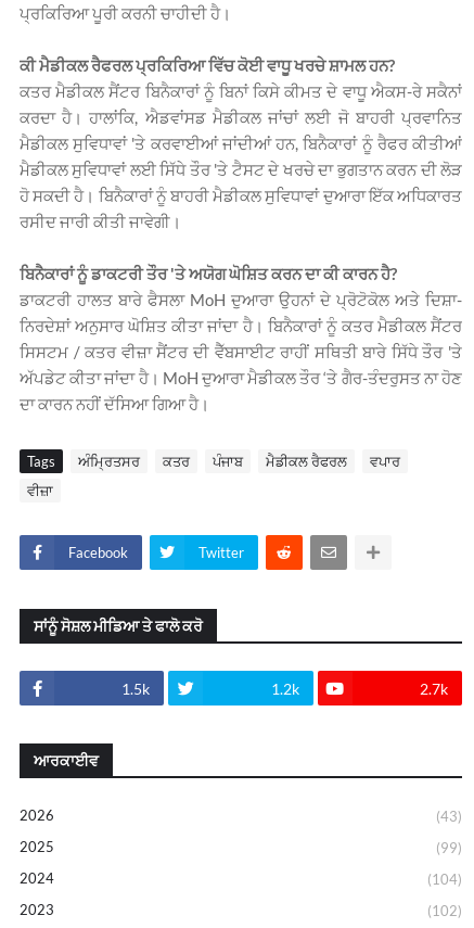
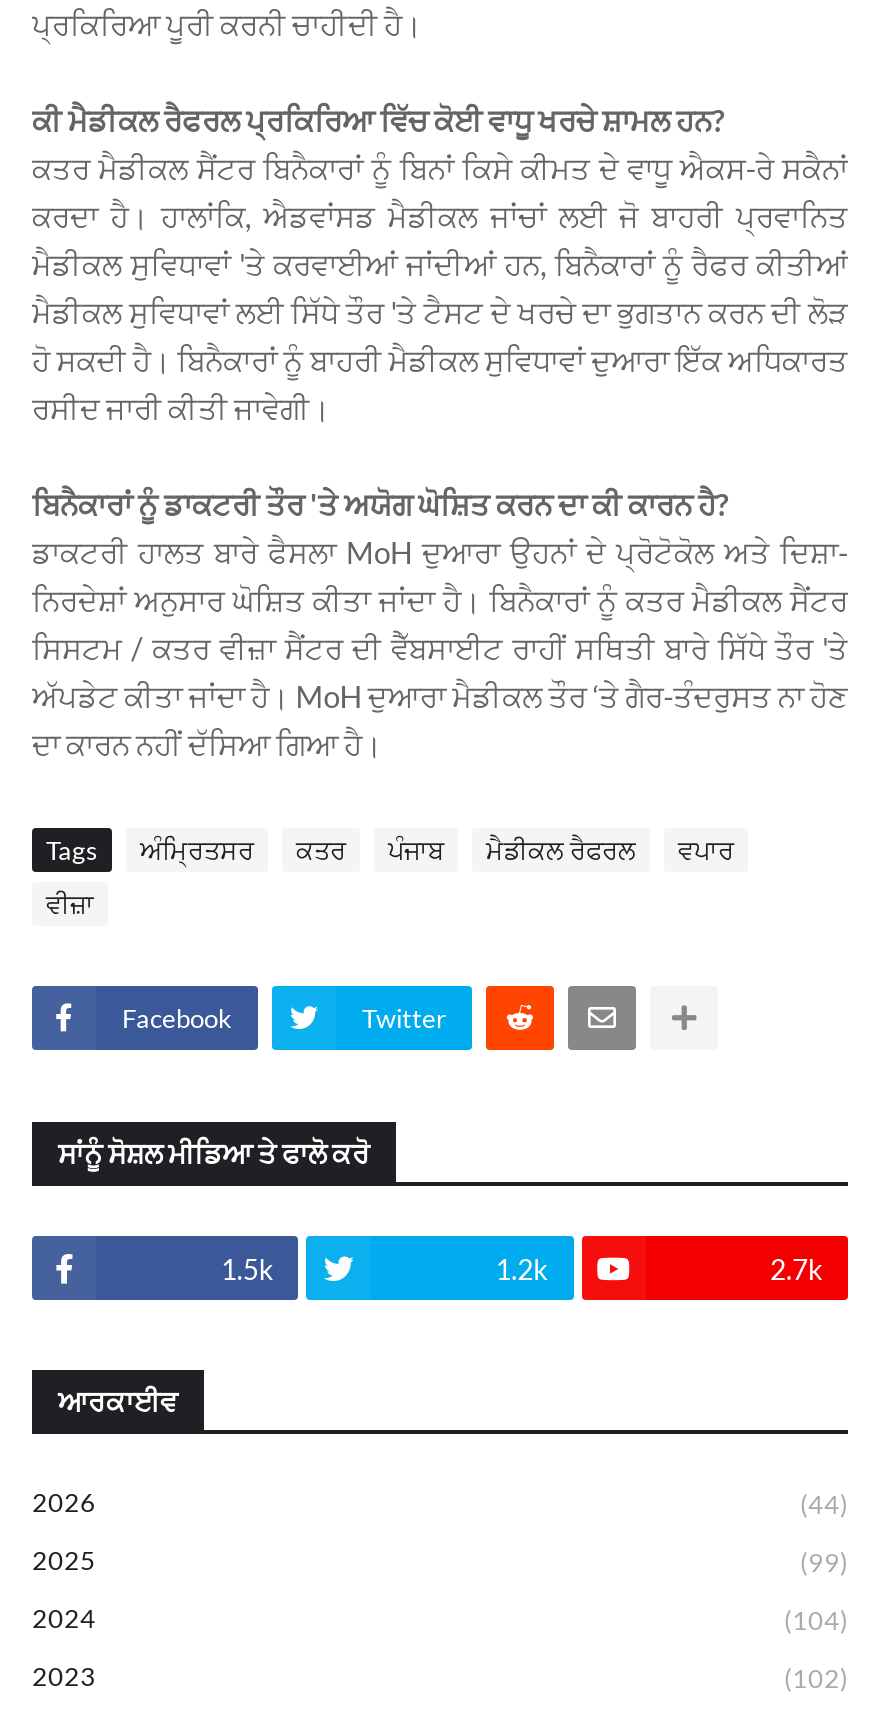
- (43)
+ (44)
